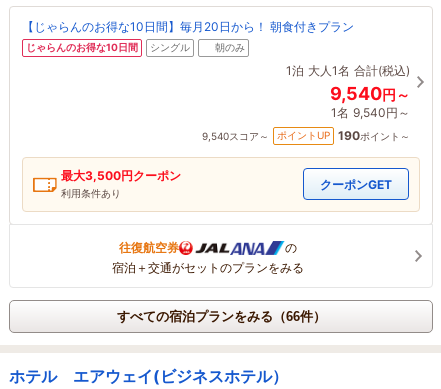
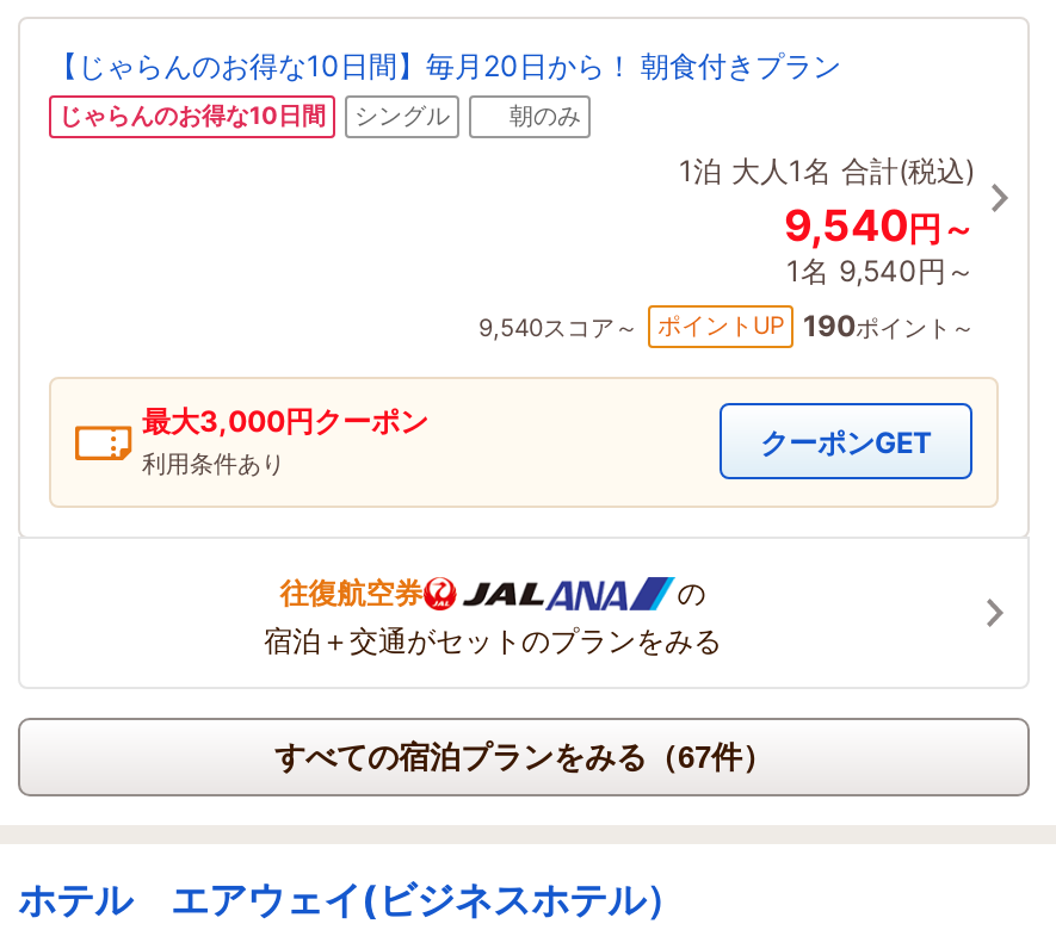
- 最大3,500円クーポン
+ 最大3,000円クーポン

- すべての宿泊プランをみる（66件）
+ すべての宿泊プランをみる（67件）
